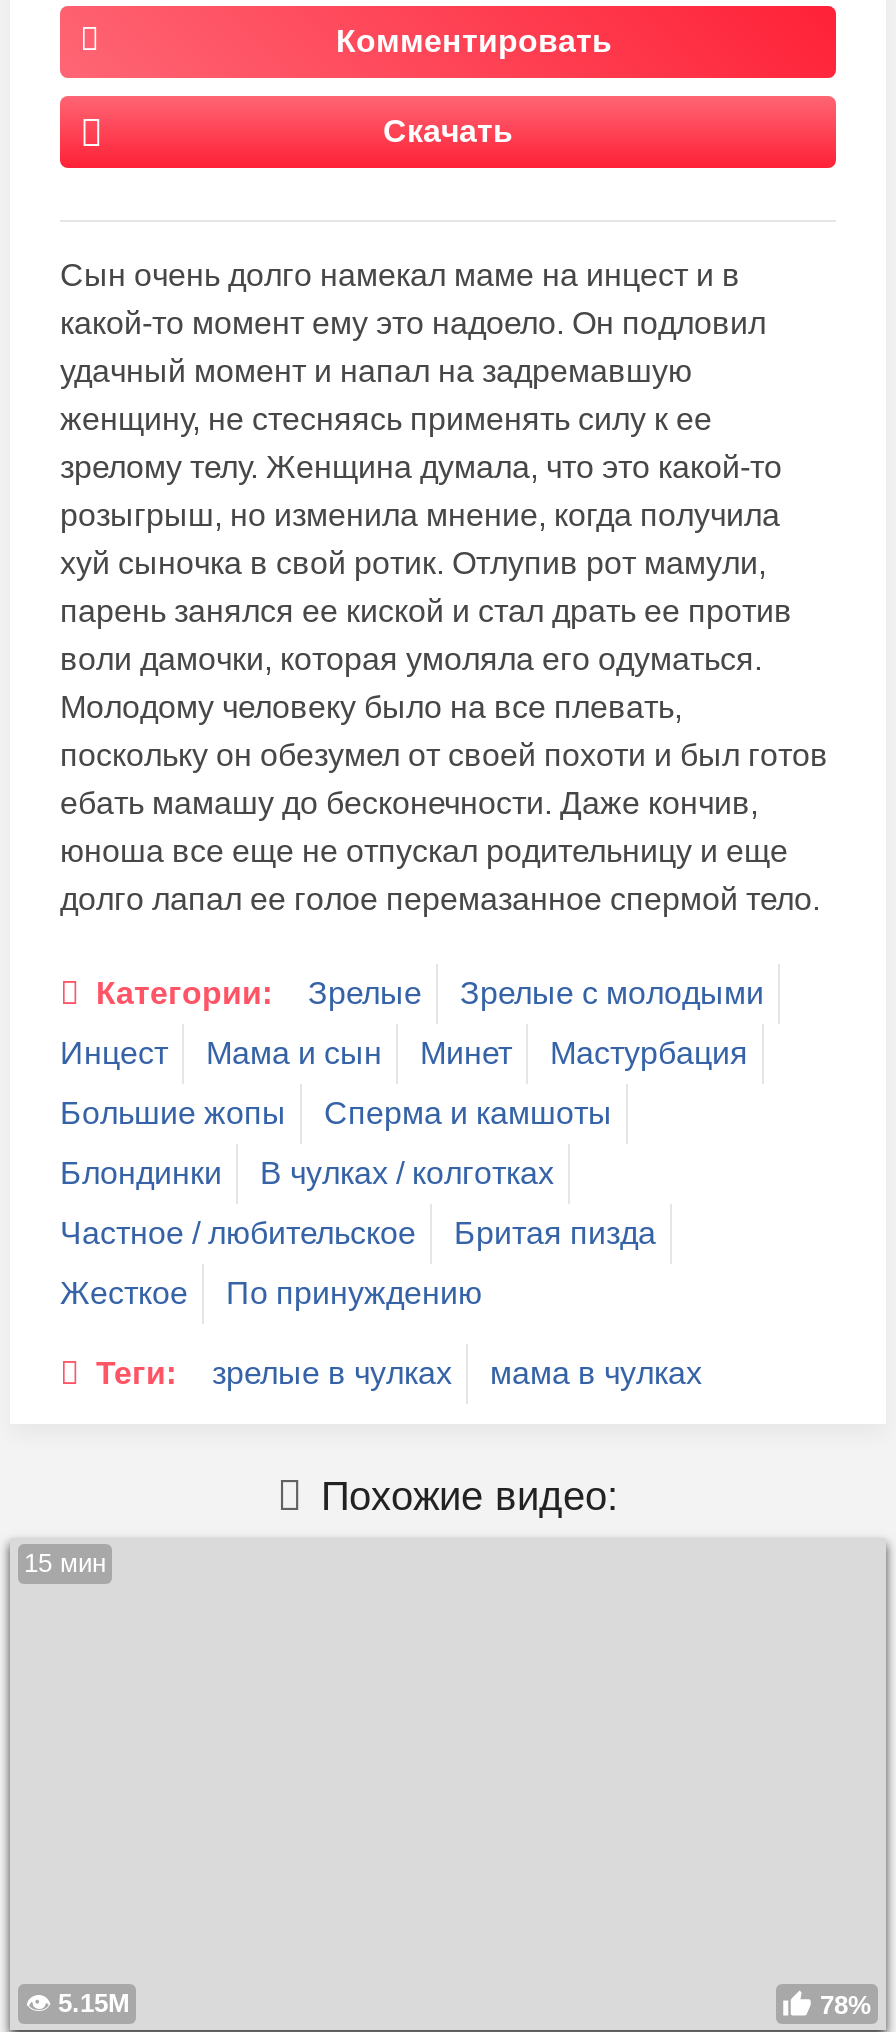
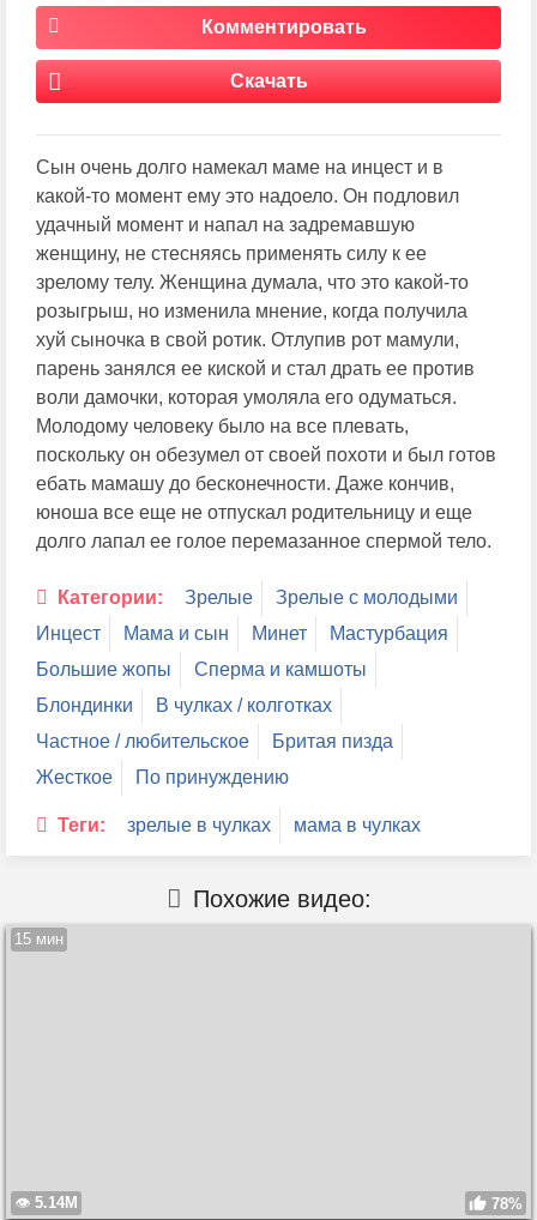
- 5.15M
+ 5.14M
